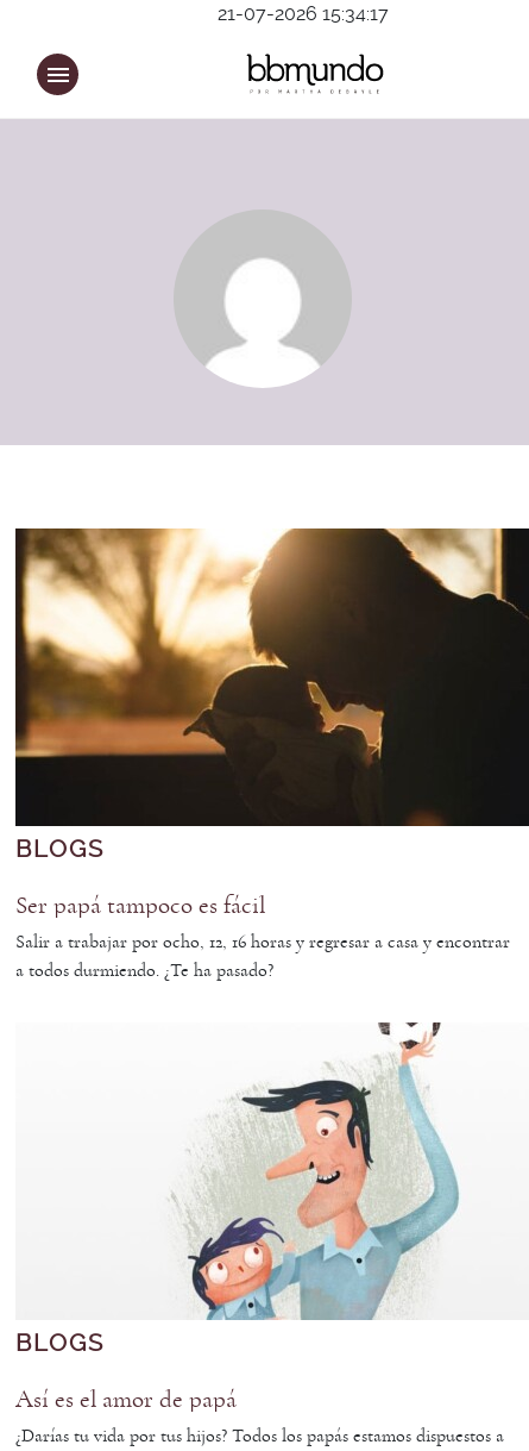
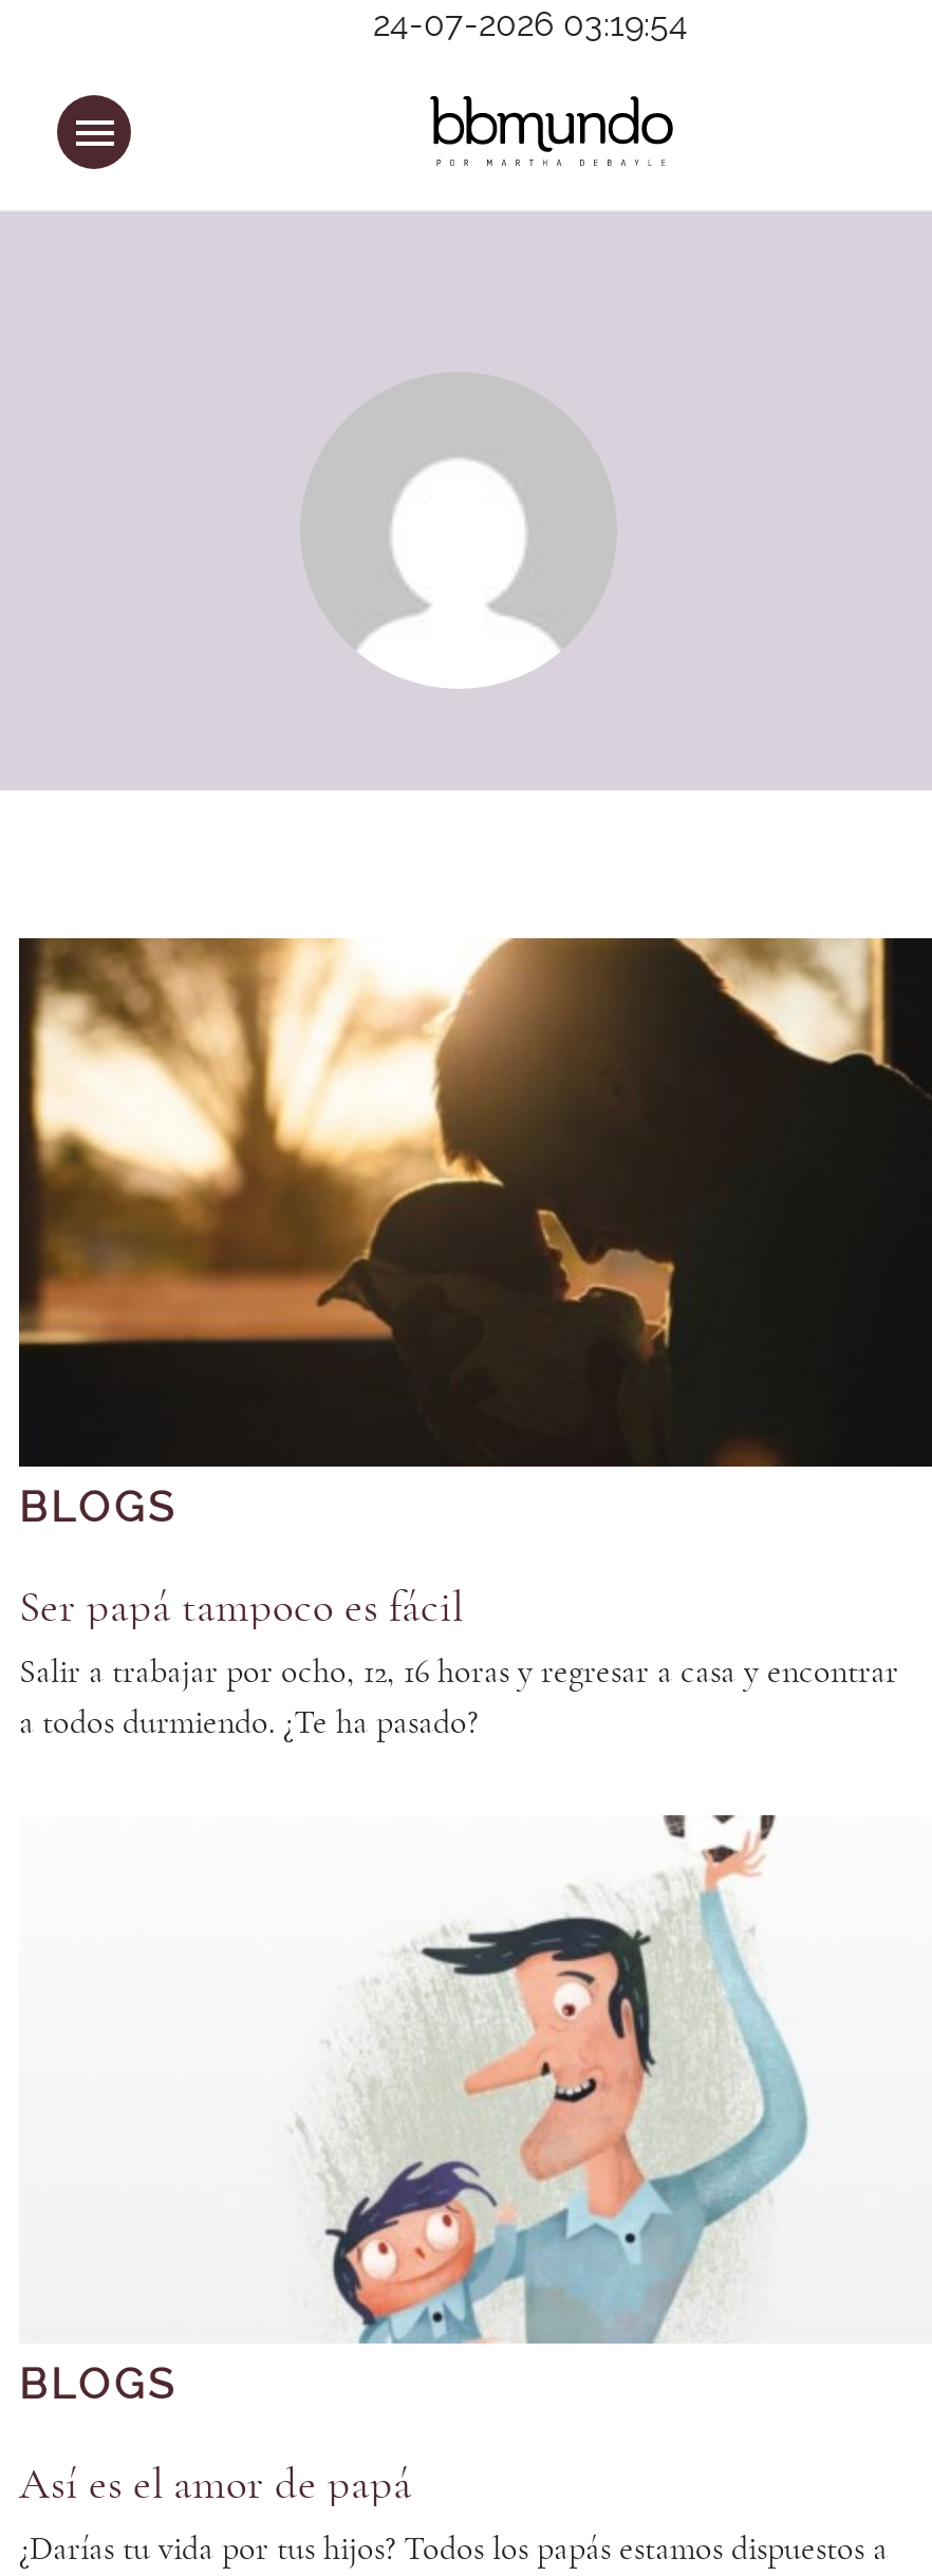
- 21-07-2026 15:34:17
+ 24-07-2026 03:19:54
